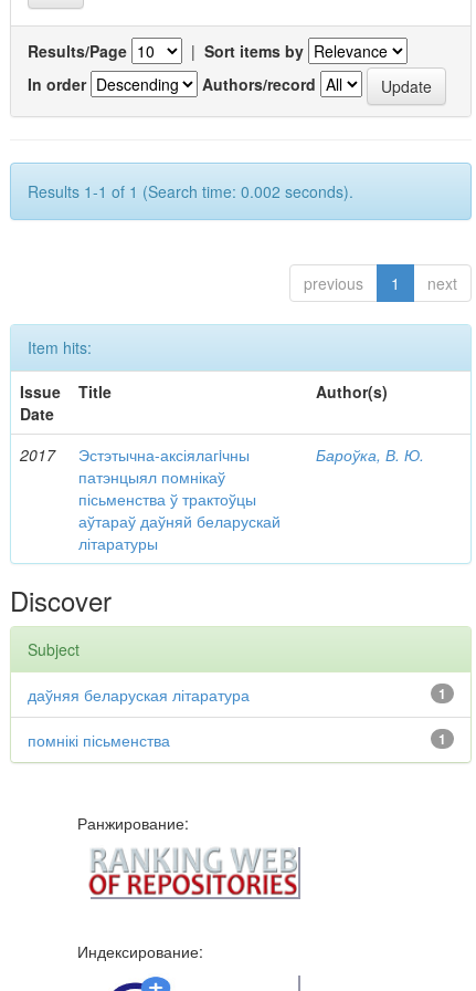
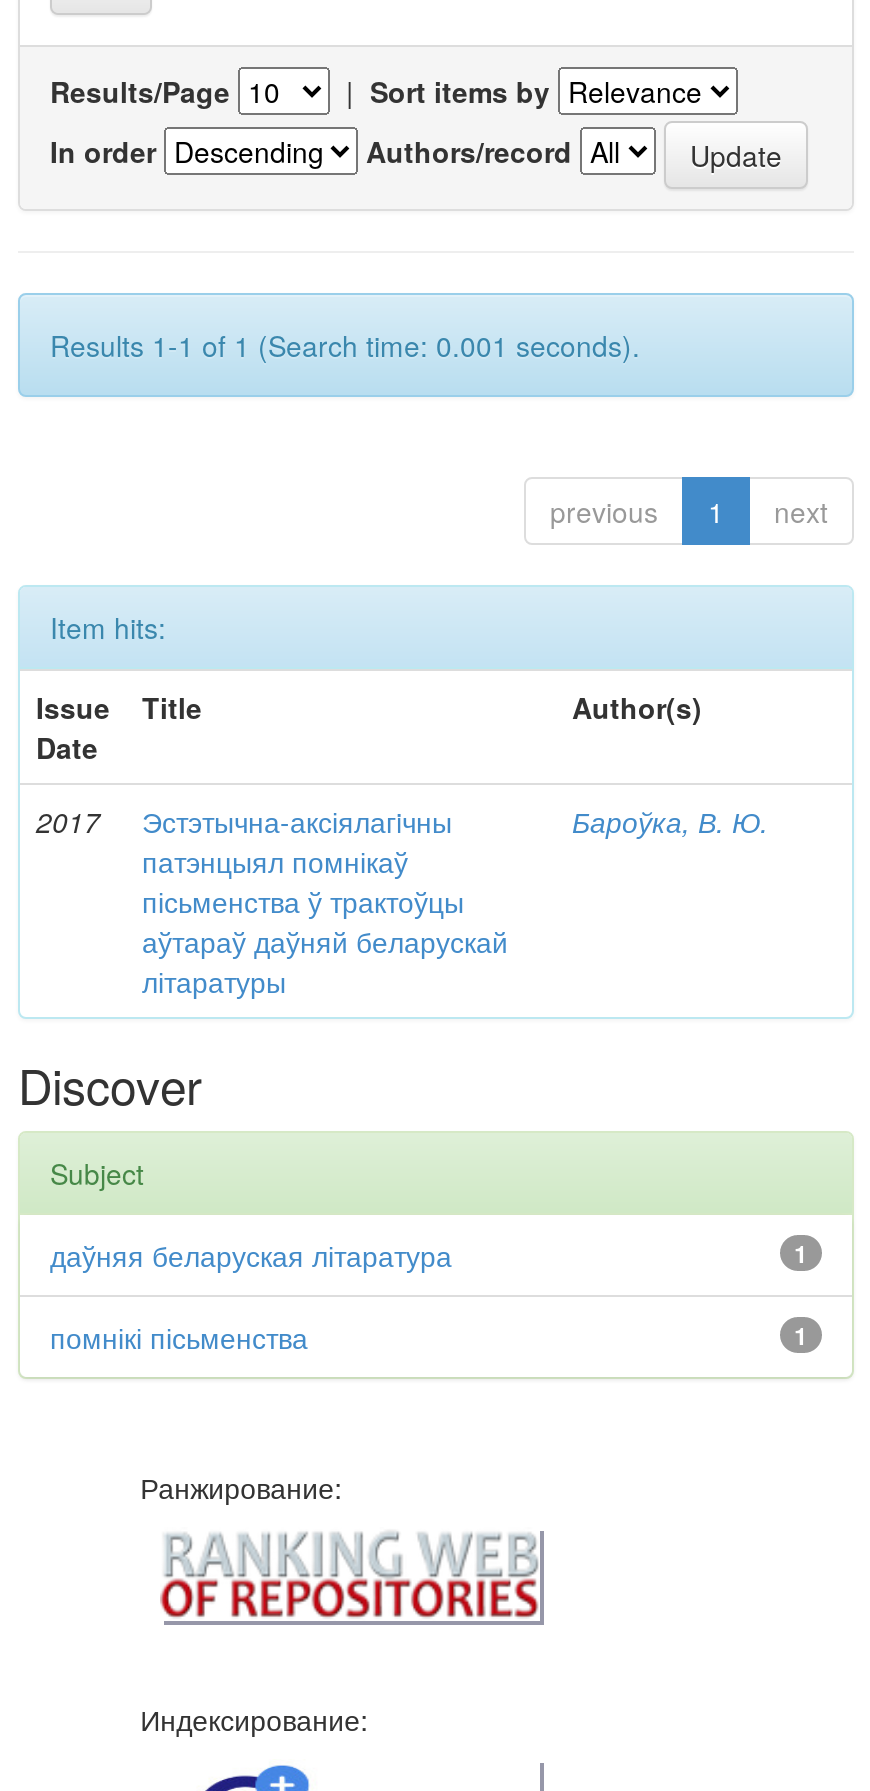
- Results 1-1 of 1 (Search time: 0.002 seconds).
+ Results 1-1 of 1 (Search time: 0.001 seconds).
